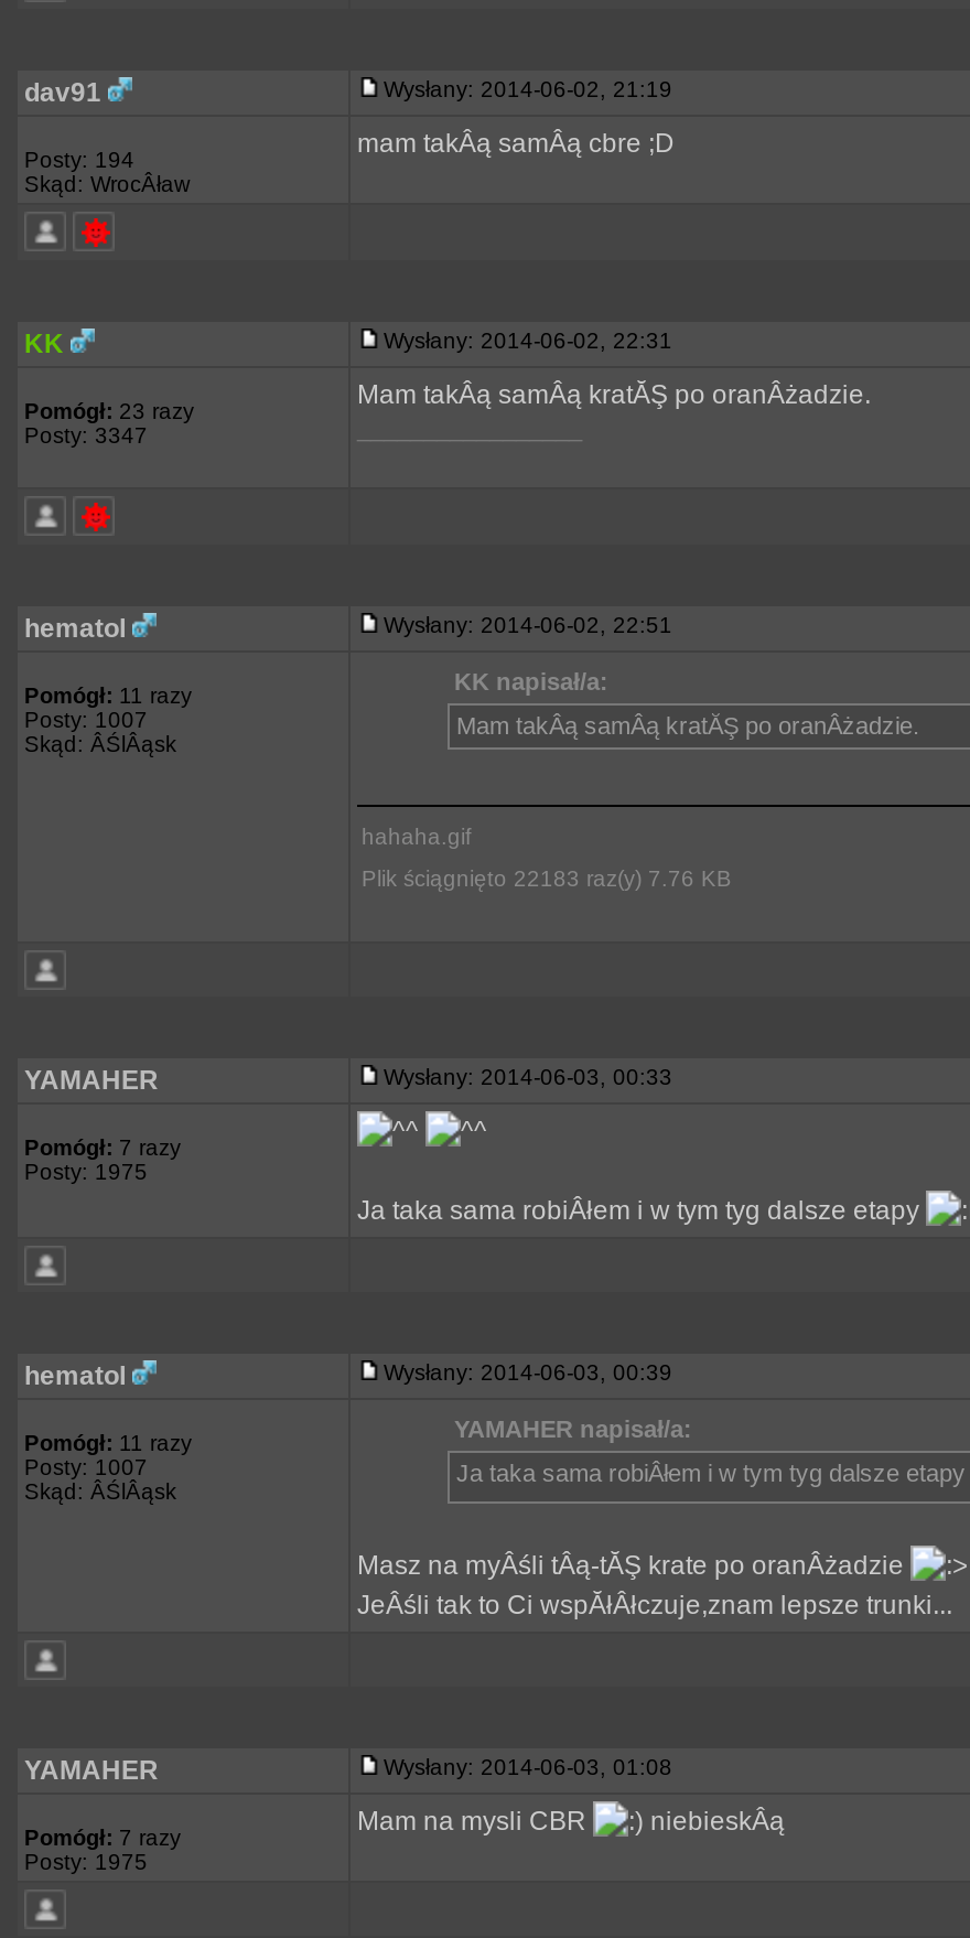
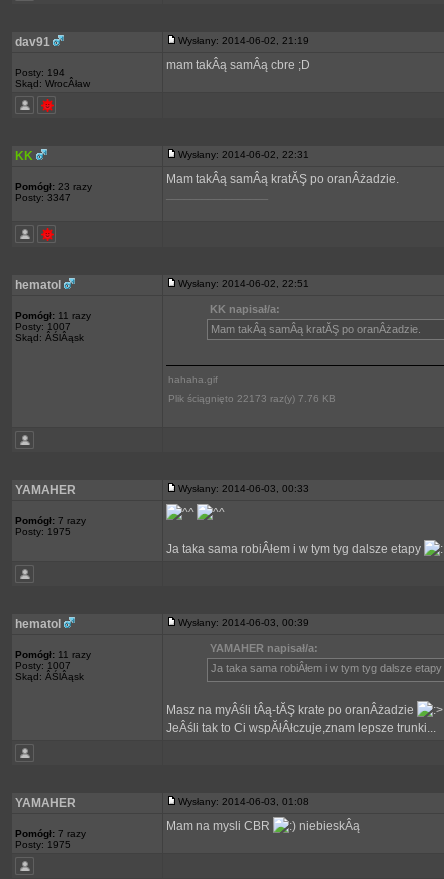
- Plik ściągnięto 22183 raz(y) 7.76 KB
+ Plik ściągnięto 22173 raz(y) 7.76 KB
